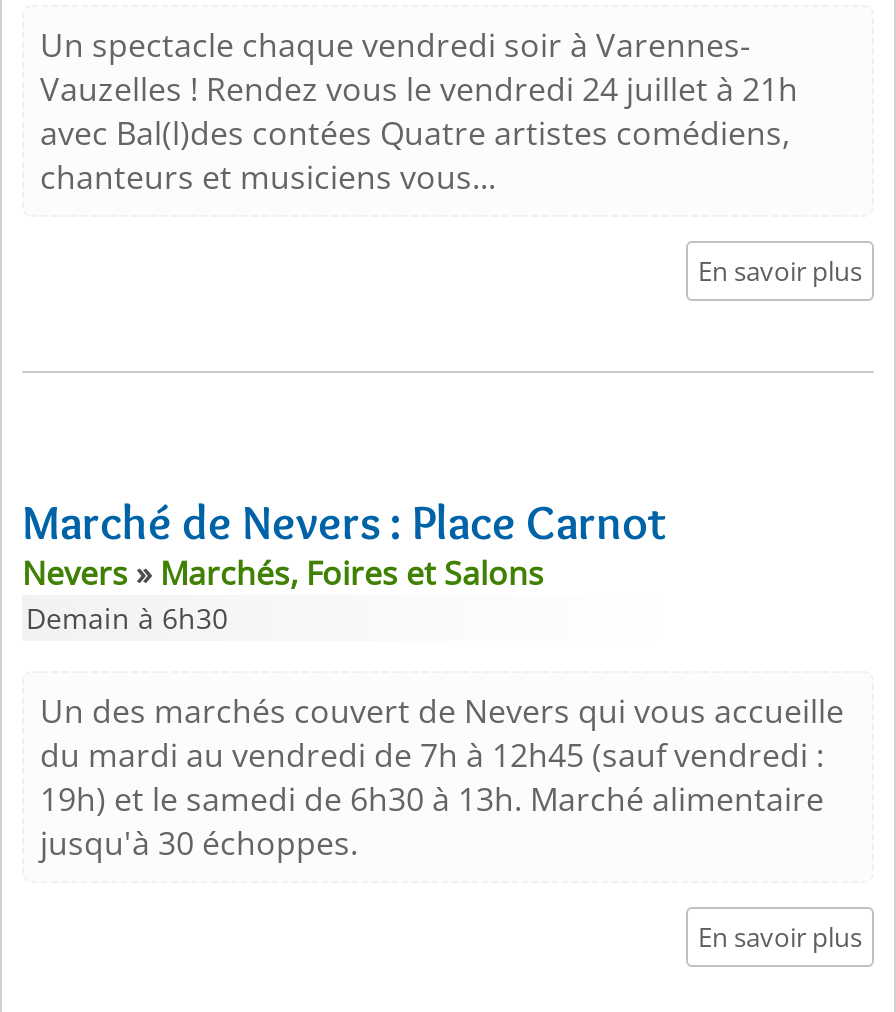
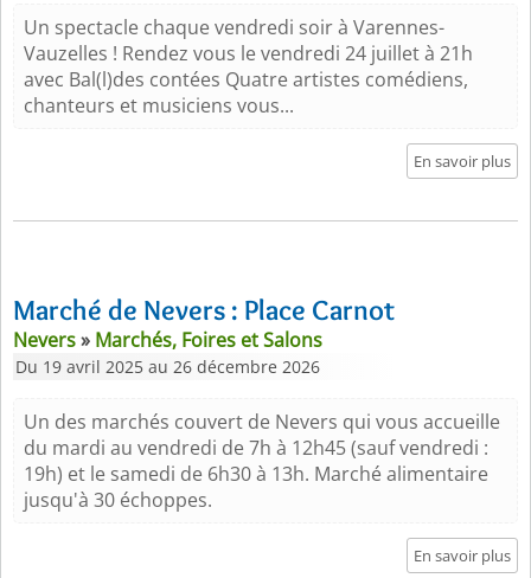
- Demain à 6h30
+ Du 19 avril 2025 au 26 décembre 2026
